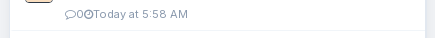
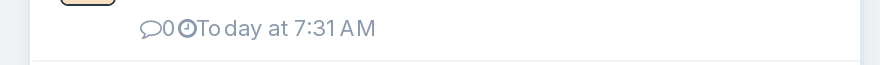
- 0 Today at 5:58 AM
+ 0 Today at 7:31 AM
